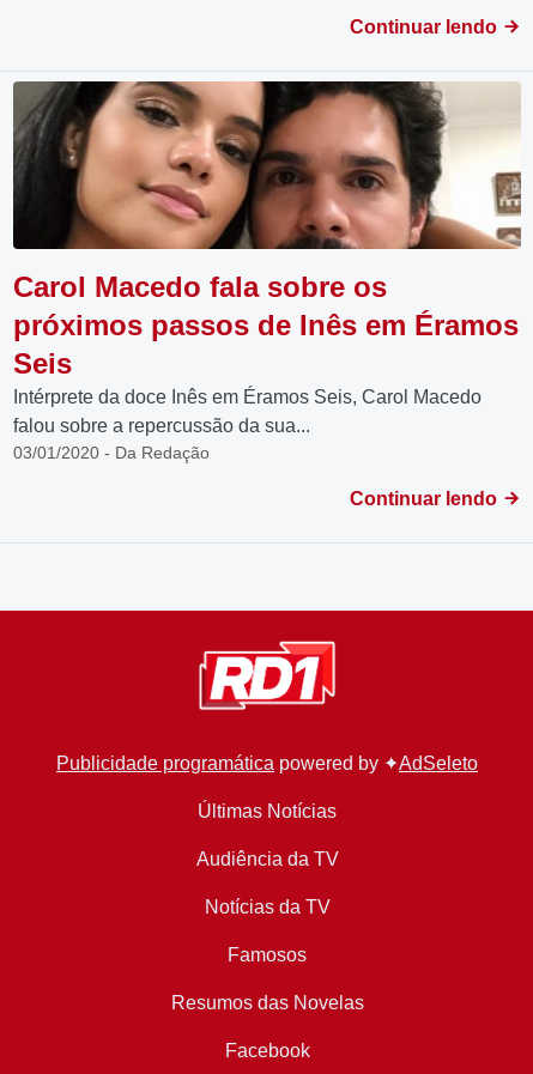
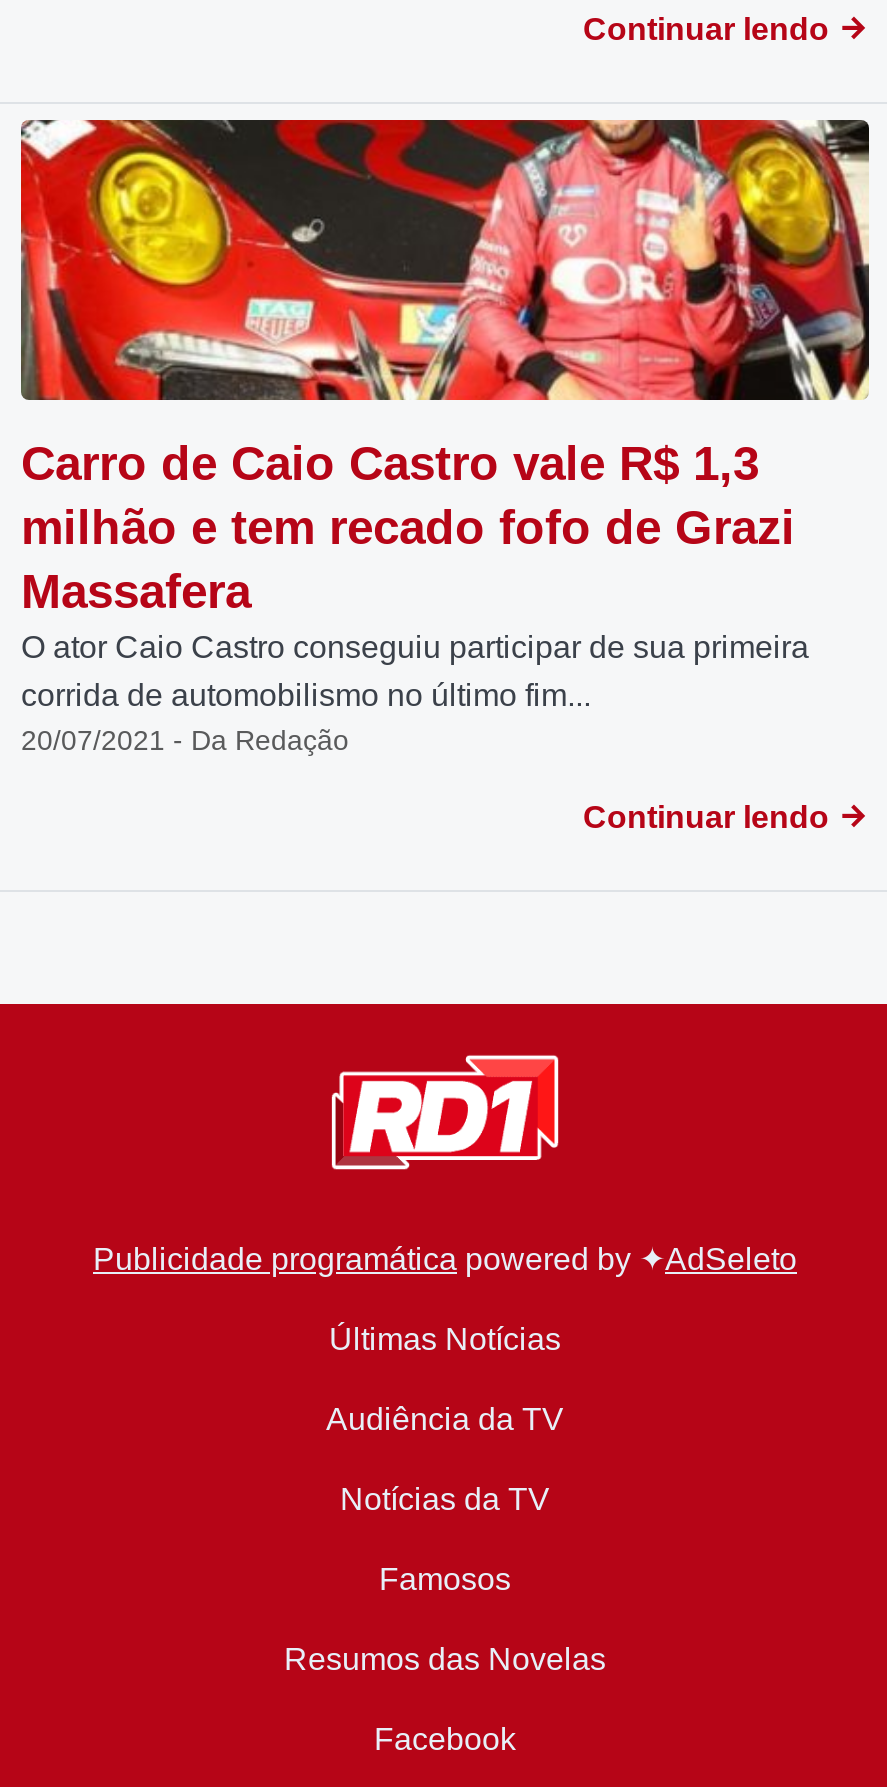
- [image]
- Carol Macedo fala sobre os
- próximos passos de Inês em Éramos
- Seis
- Intérprete da doce Inês em Éramos Seis, Carol Macedo
- falou sobre a repercussão da sua...
- 03/01/2020 - Da Redação
+ [image]
+ Carro de Caio Castro vale R$ 1,3
+ milhão e tem recado fofo de Grazi
+ Massafera
+ O ator Caio Castro conseguiu participar de sua primeira
+ corrida de automobilismo no último fim...
+ 20/07/2021 - Da Redação
